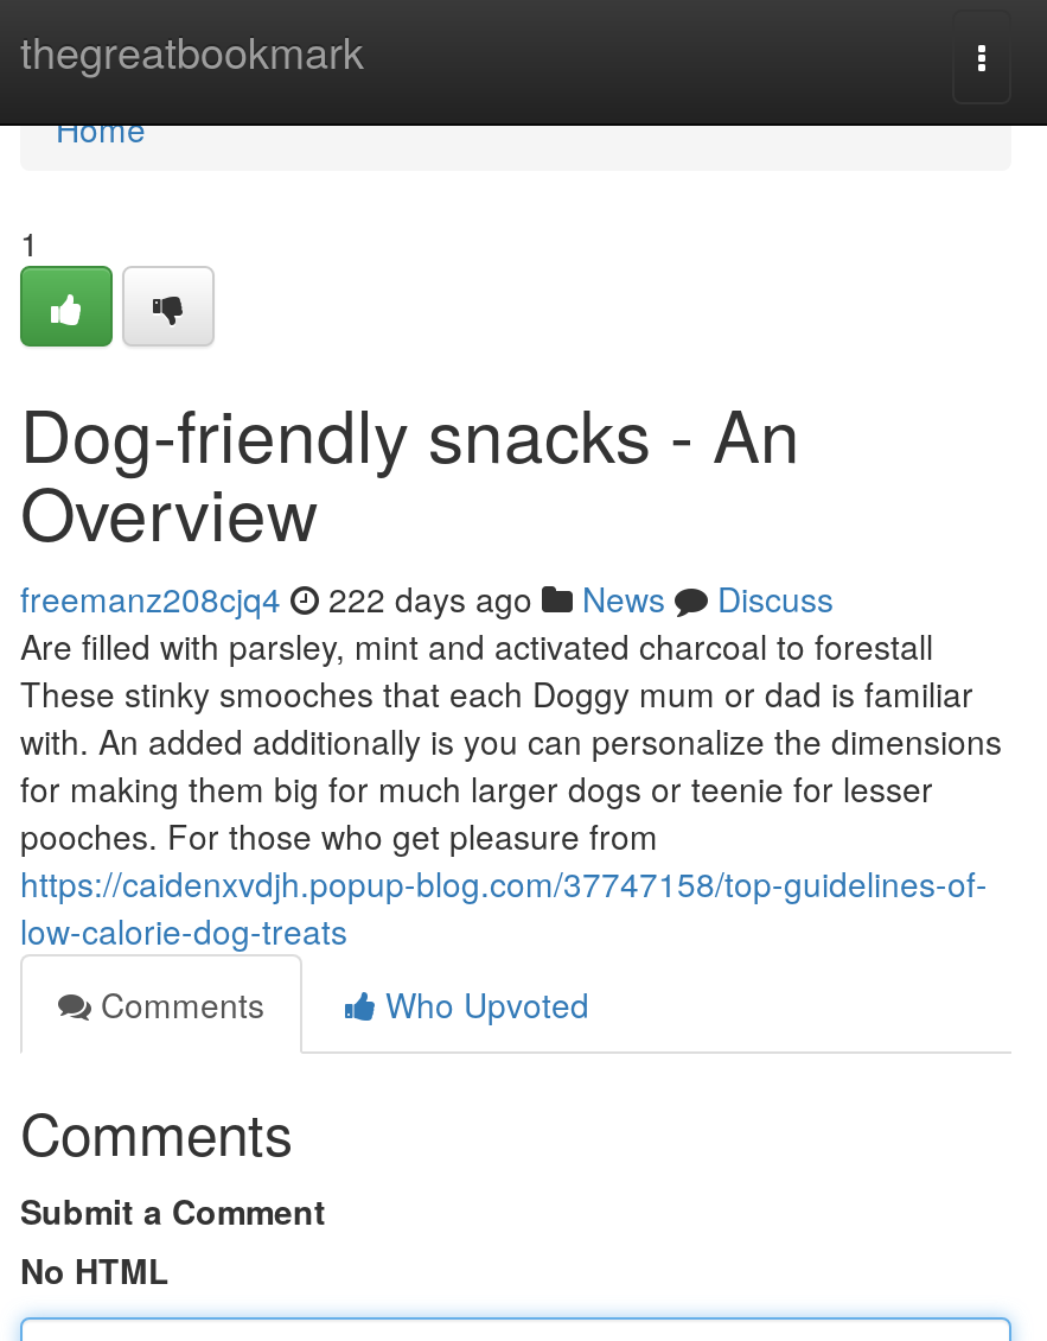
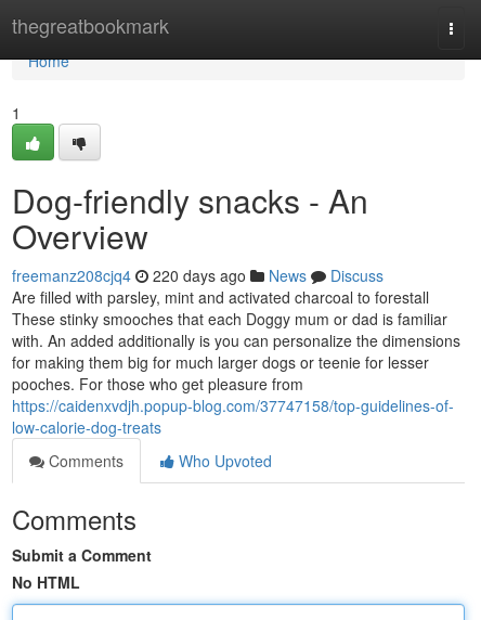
- freemanz208cjq4 222 days ago News Discuss
+ freemanz208cjq4 220 days ago News Discuss
